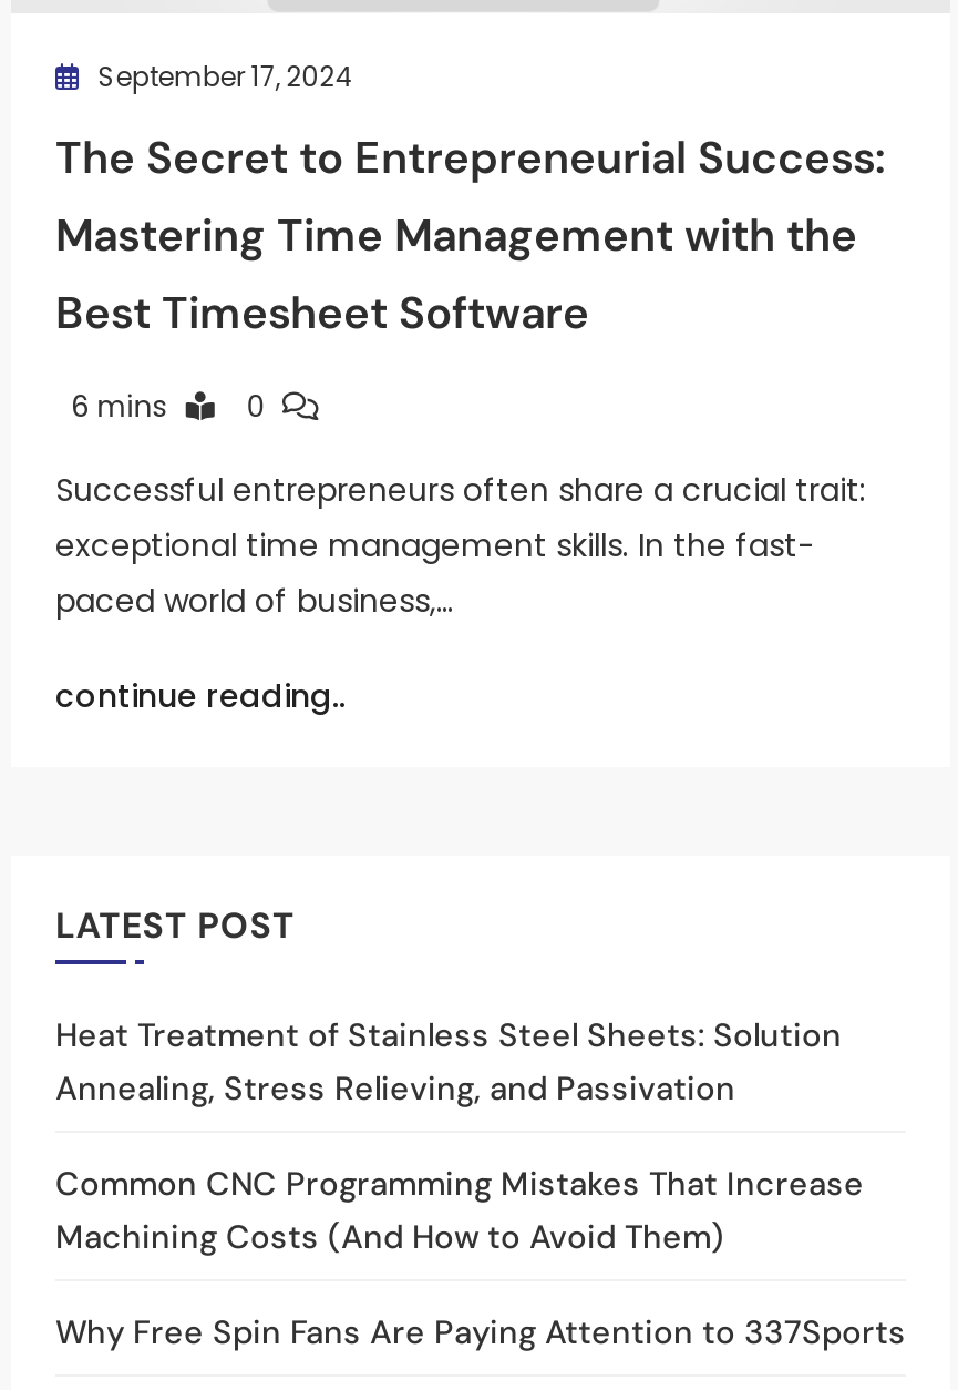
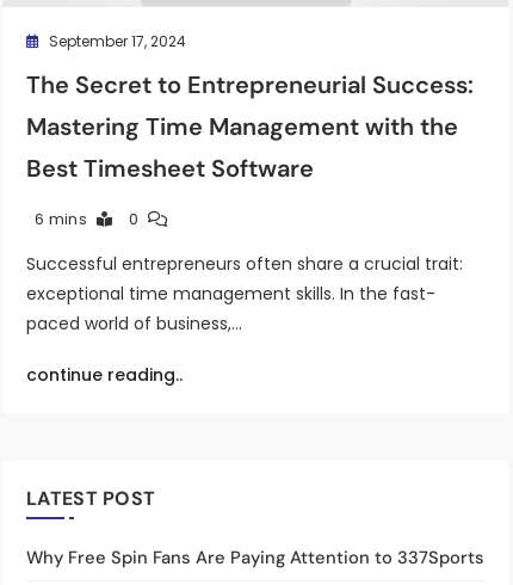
- Heat Treatment of Stainless Steel Sheets: Solution
- Annealing, Stress Relieving, and Passivation
- Common CNC Programming Mistakes That Increase
- Machining Costs (And How to Avoid Them)
